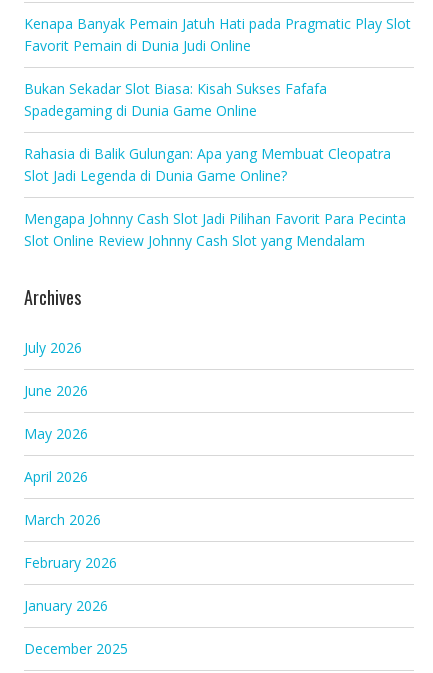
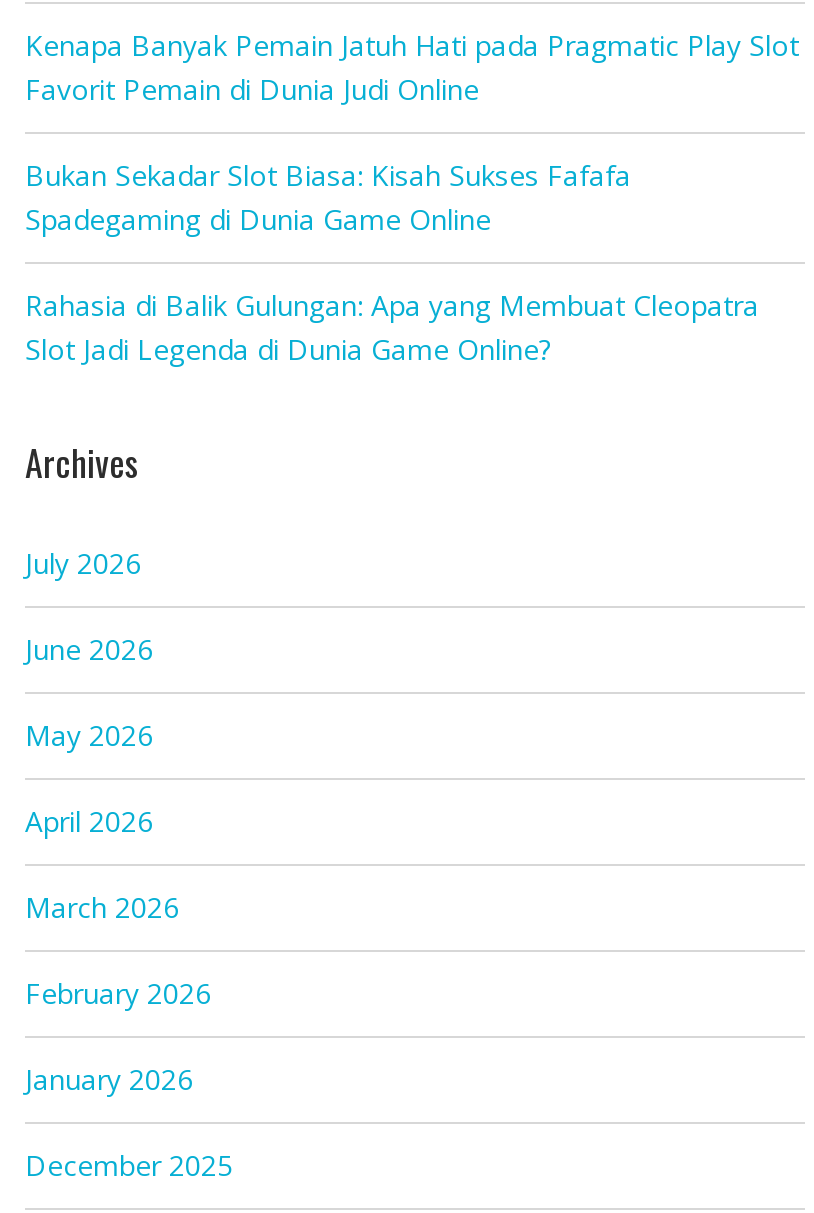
- Mengapa Johnny Cash Slot Jadi Pilihan Favorit Para Pecinta
- Slot Online Review Johnny Cash Slot yang Mendalam
